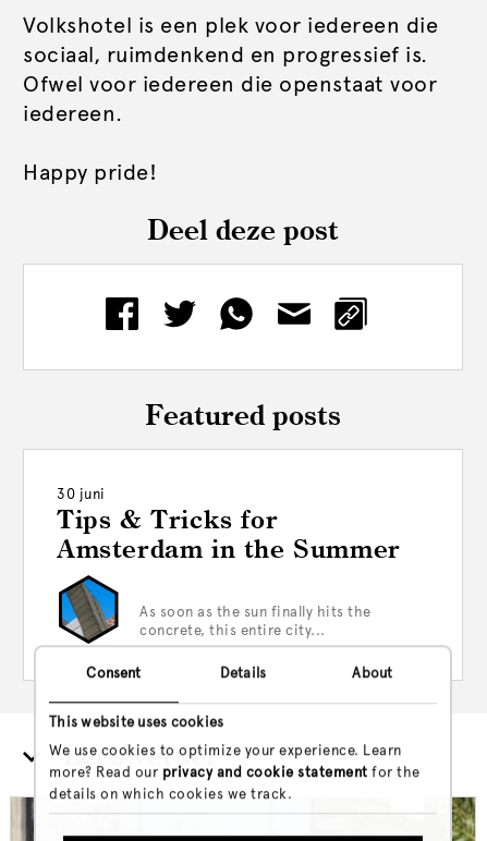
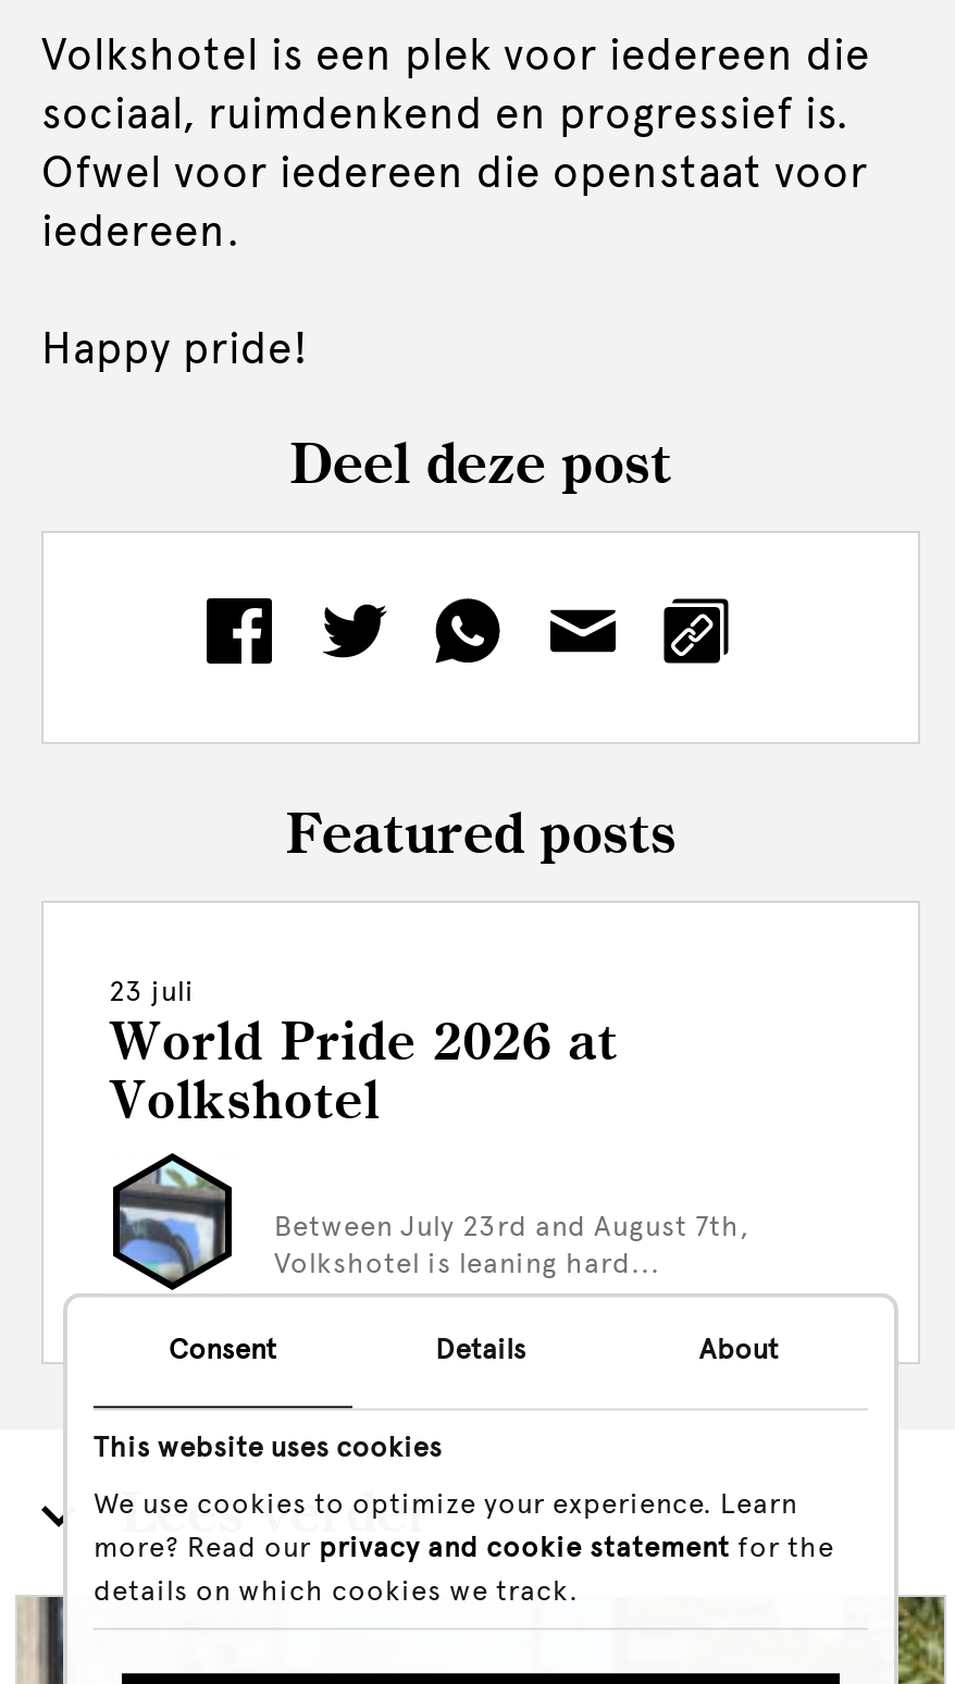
- 30 juni
- Tips & Tricks for
- Amsterdam in the Summer
+ 23 juli
+ World Pride 2026 at
+ Volkshotel

- [image]
- As soon as the sun finally hits the
- concrete, this entire city...
+ [image]
+ Between July 23rd and August 7th,
+ Volkshotel is leaning hard...
